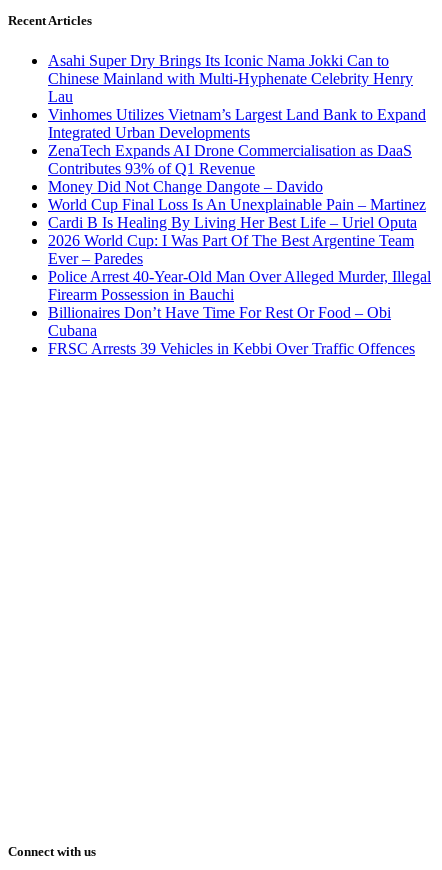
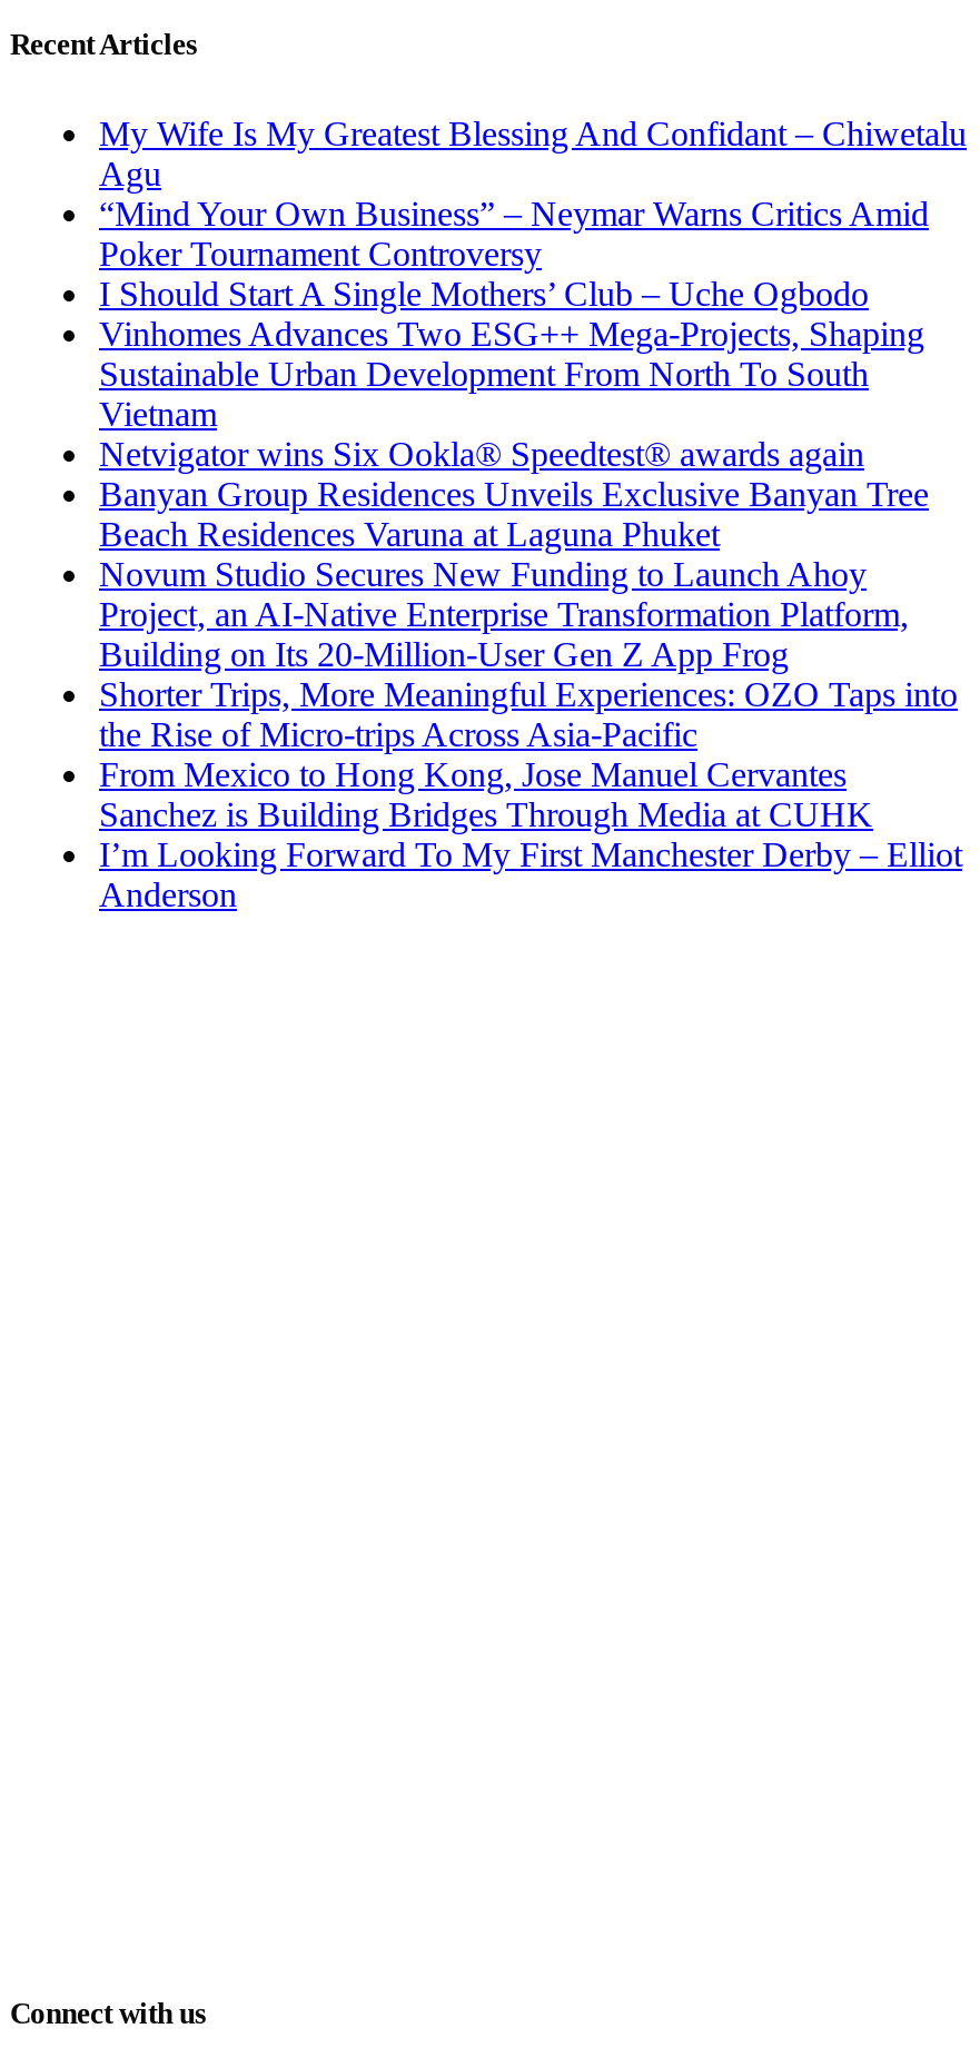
- Asahi Super Dry Brings Its Iconic Nama Jokki Can to
- Chinese Mainland with Multi-Hyphenate Celebrity Henry
- Lau
- Vinhomes Utilizes Vietnam’s Largest Land Bank to Expand
- Integrated Urban Developments
- ZenaTech Expands AI Drone Commercialisation as DaaS
- Contributes 93% of Q1 Revenue
- Money Did Not Change Dangote – Davido
- World Cup Final Loss Is An Unexplainable Pain – Martinez
- Cardi B Is Healing By Living Her Best Life – Uriel Oputa
- 2026 World Cup: I Was Part Of The Best Argentine Team
- Ever – Paredes
- Police Arrest 40-Year-Old Man Over Alleged Murder, Illegal
- Firearm Possession in Bauchi
- Billionaires Don’t Have Time For Rest Or Food – Obi
- Cubana
- FRSC Arrests 39 Vehicles in Kebbi Over Traffic Offences
+ My Wife Is My Greatest Blessing And Confidant – Chiwetalu
+ Agu
+ “Mind Your Own Business” – Neymar Warns Critics Amid
+ Poker Tournament Controversy
+ I Should Start A Single Mothers’ Club – Uche Ogbodo
+ Vinhomes Advances Two ESG++ Mega-Projects, Shaping
+ Sustainable Urban Development From North To South
+ Vietnam
+ Netvigator wins Six Ookla® Speedtest® awards again
+ Banyan Group Residences Unveils Exclusive Banyan Tree
+ Beach Residences Varuna at Laguna Phuket
+ Novum Studio Secures New Funding to Launch Ahoy
+ Project, an AI-Native Enterprise Transformation Platform,
+ Building on Its 20-Million-User Gen Z App Frog
+ Shorter Trips, More Meaningful Experiences: OZO Taps into
+ the Rise of Micro-trips Across Asia-Pacific
+ From Mexico to Hong Kong, Jose Manuel Cervantes
+ Sanchez is Building Bridges Through Media at CUHK
+ I’m Looking Forward To My First Manchester Derby – Elliot
+ Anderson
